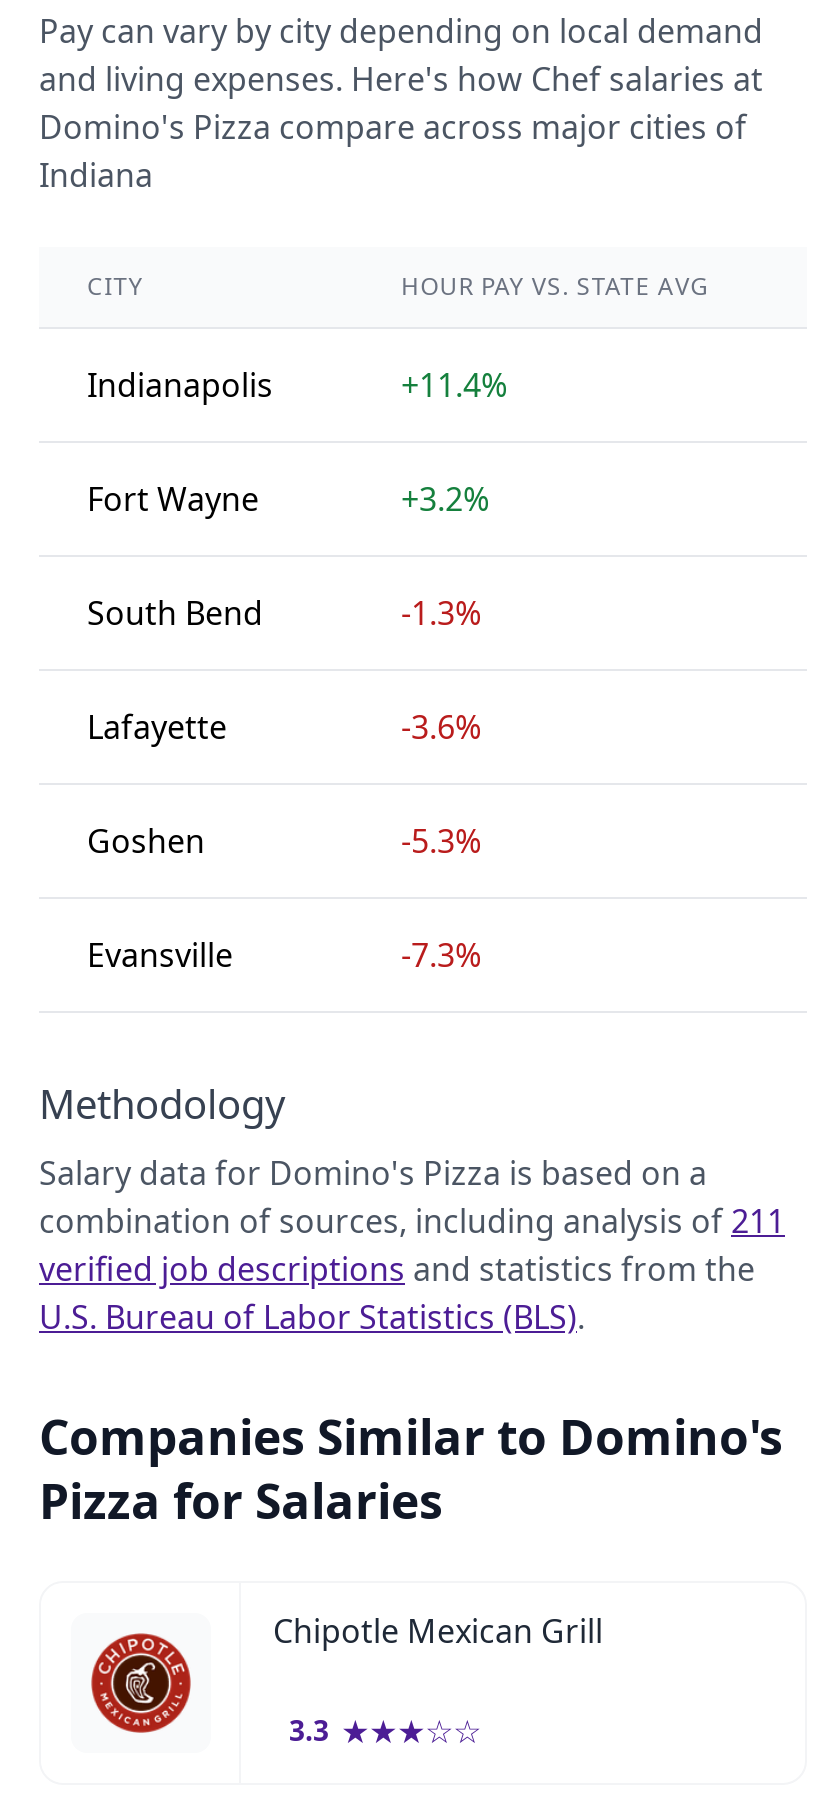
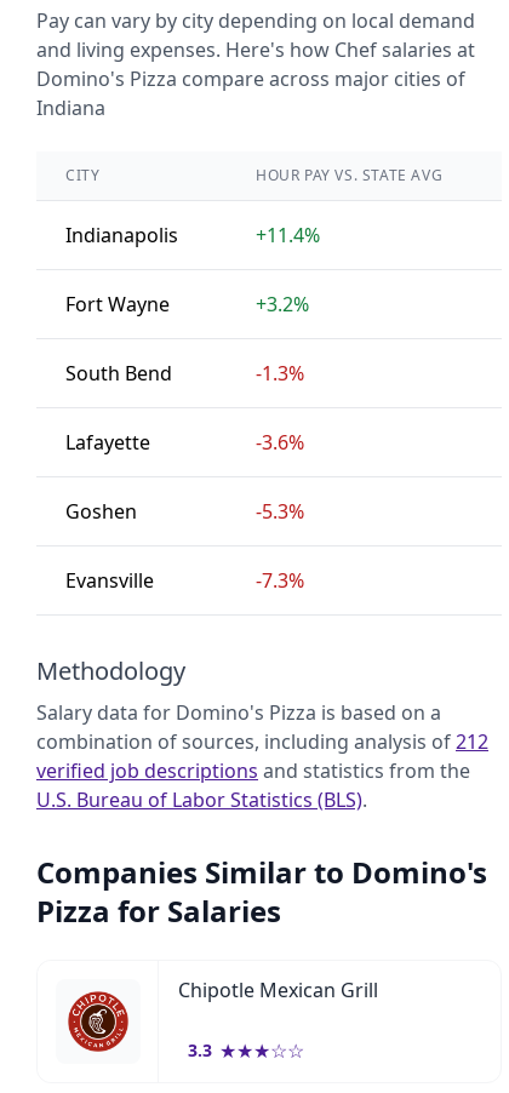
- combination of sources, including analysis of 211
+ combination of sources, including analysis of 212
